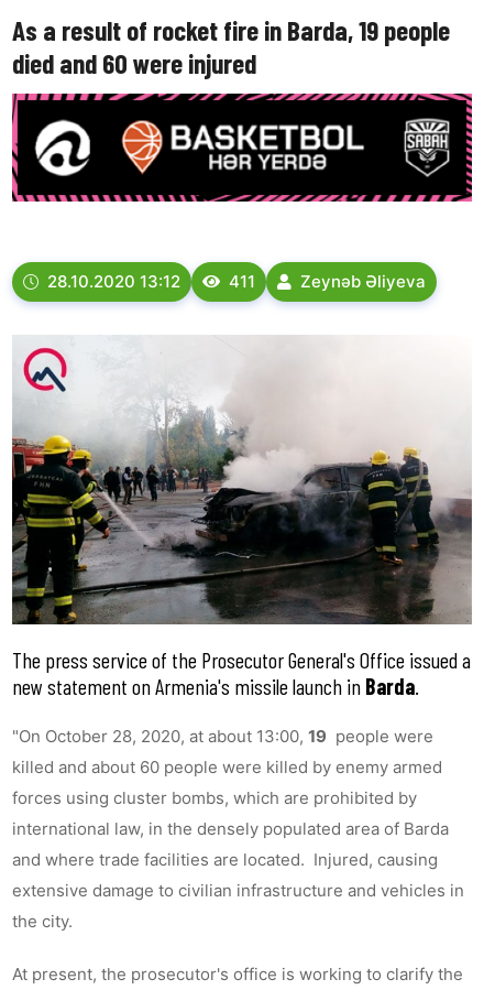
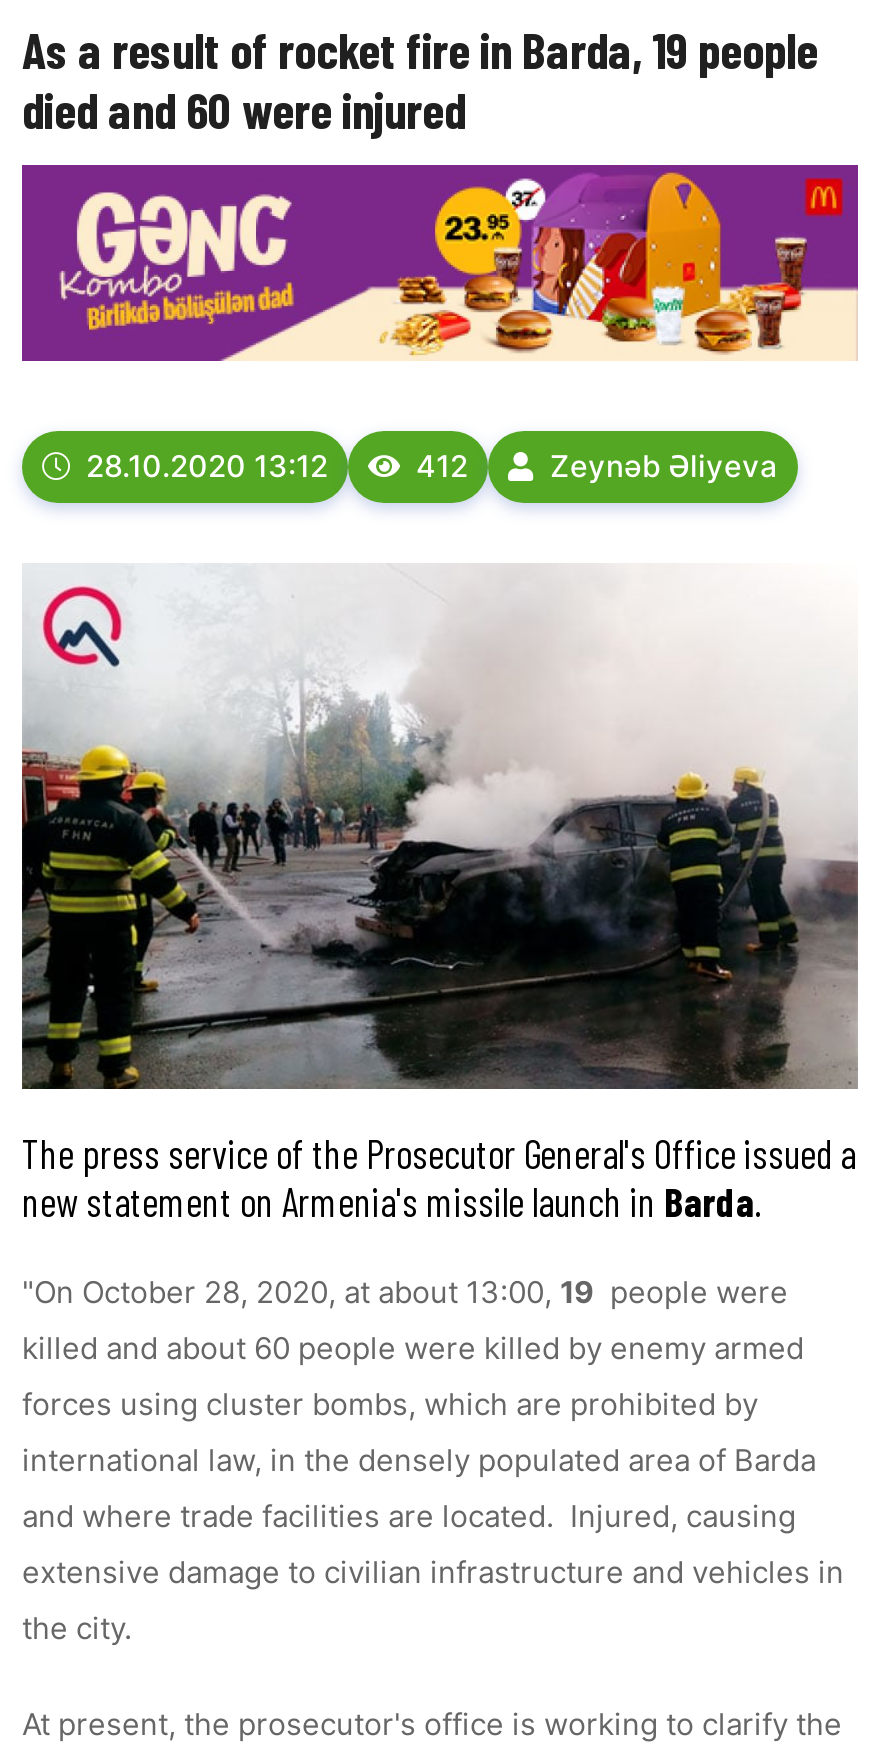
- [image]
+ [image]

- 411
+ 412
